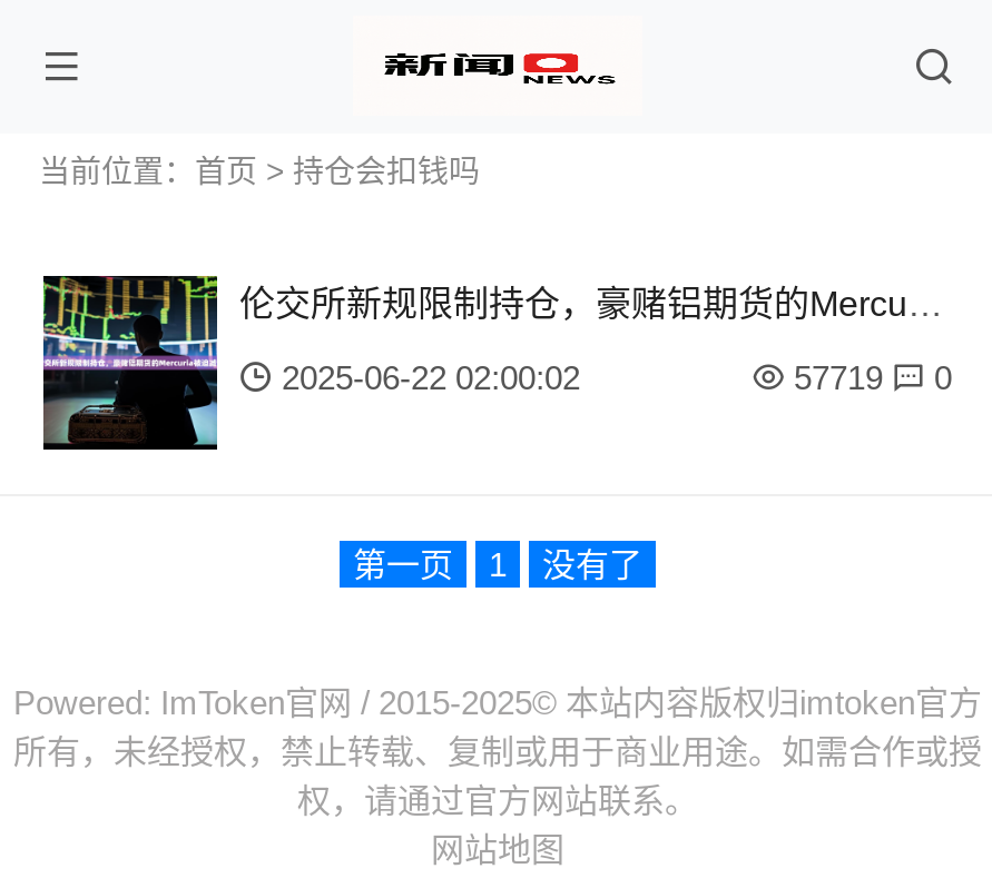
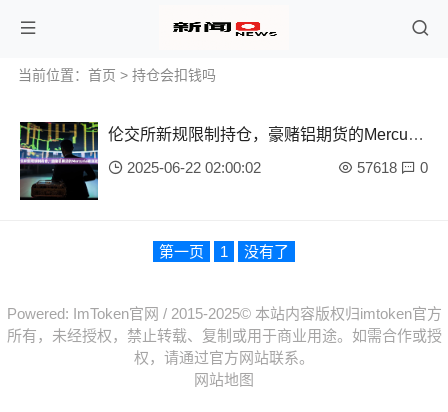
- 57719 0
+ 57618 0
